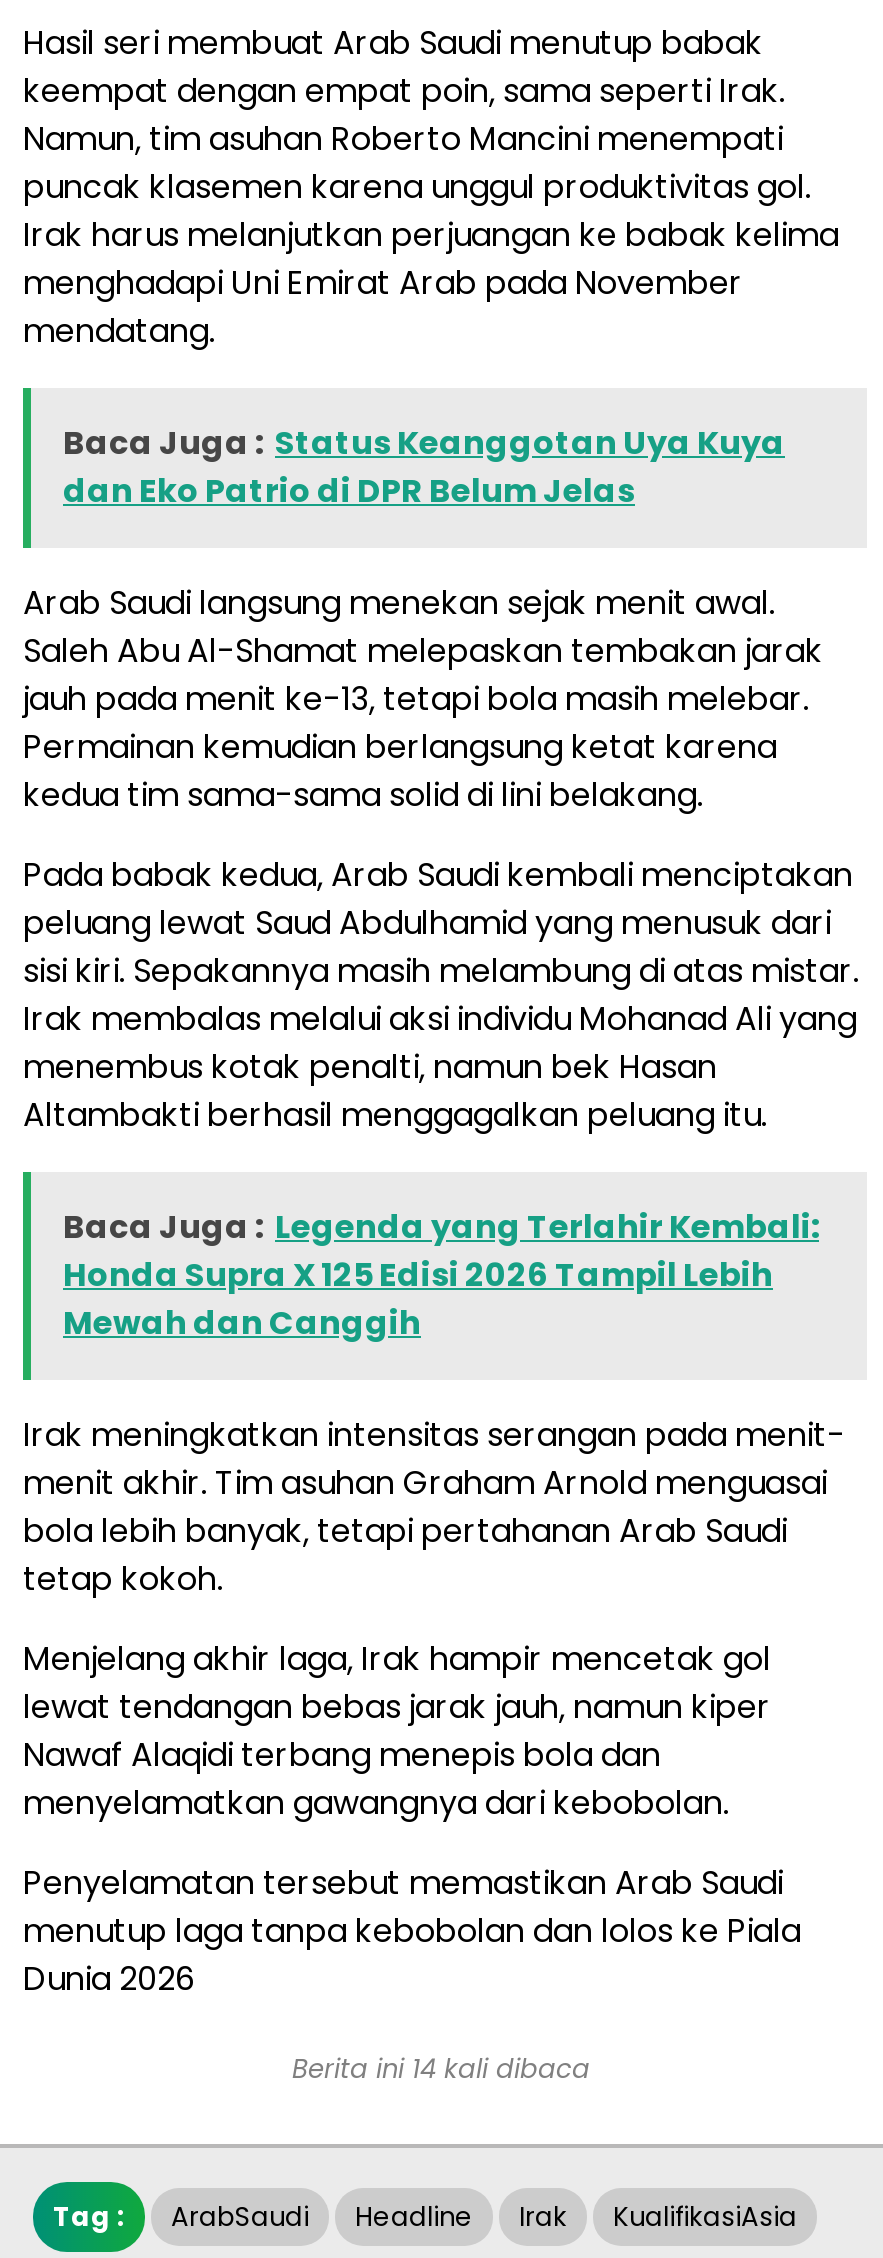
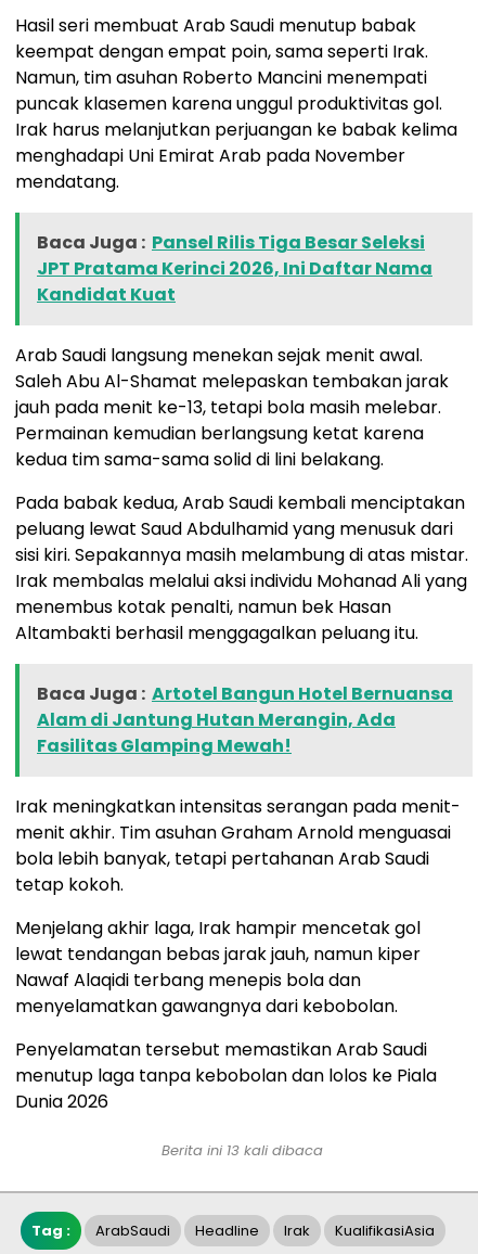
- Baca Juga : Status Keanggotan Uya Kuya
- dan Eko Patrio di DPR Belum Jelas
+ Baca Juga : Pansel Rilis Tiga Besar Seleksi
+ JPT Pratama Kerinci 2026, Ini Daftar Nama
+ Kandidat Kuat

- Baca Juga : Legenda yang Terlahir Kembali:
- Honda Supra X 125 Edisi 2026 Tampil Lebih
- Mewah dan Canggih
+ Baca Juga : Artotel Bangun Hotel Bernuansa
+ Alam di Jantung Hutan Merangin, Ada
+ Fasilitas Glamping Mewah!

- Berita ini 14 kali dibaca
+ Berita ini 13 kali dibaca
